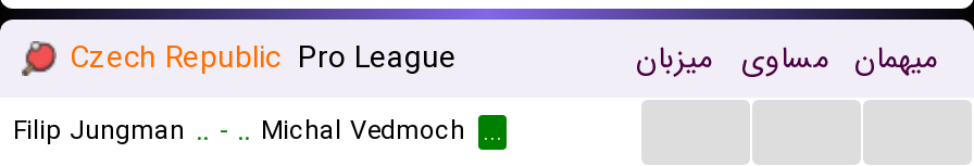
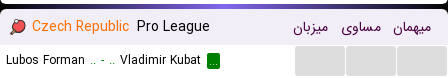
- Filip Jungman .. - .. Michal Vedmoch ...
+ Lubos Forman .. - .. Vladimir Kubat ...
